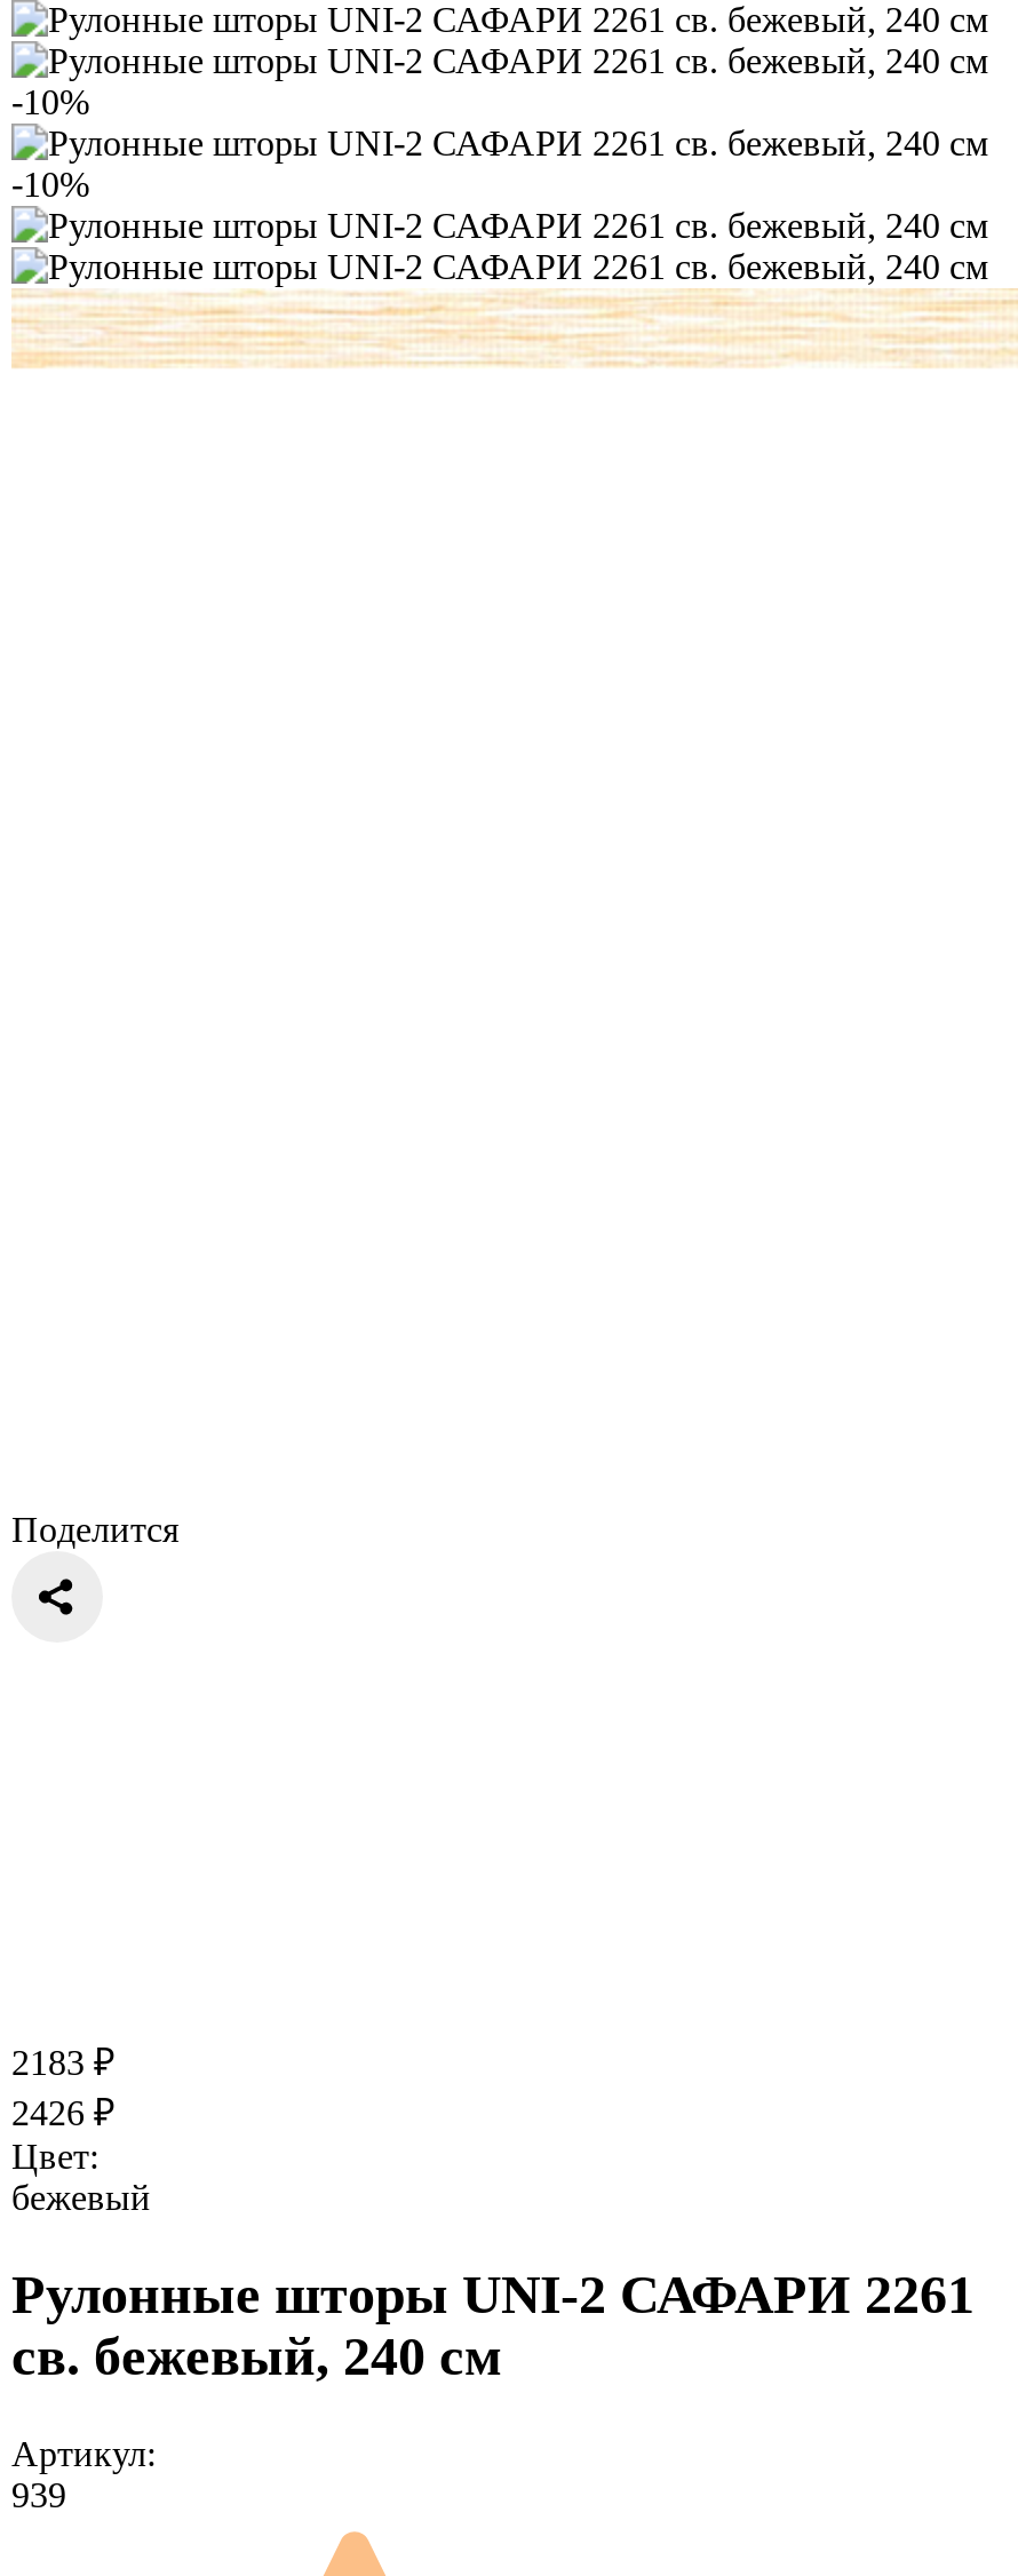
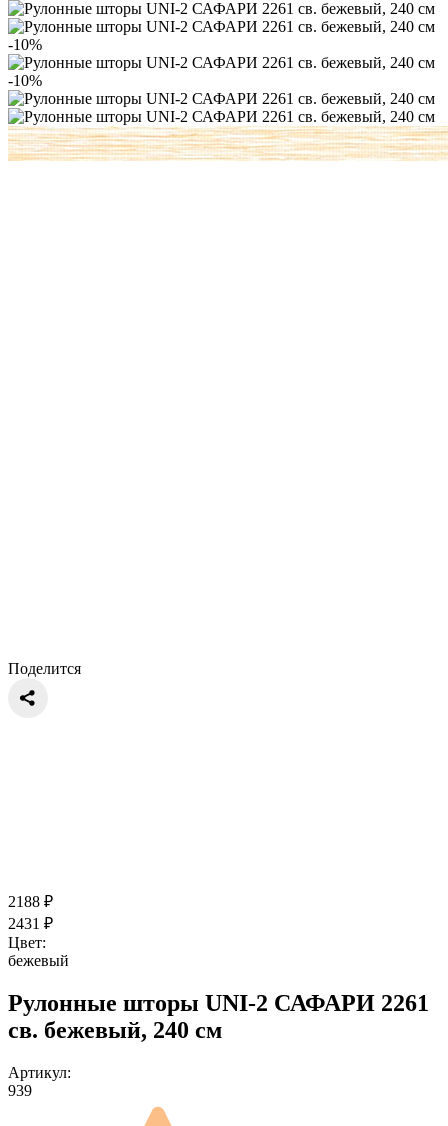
- 2183 ₽
+ 2188 ₽

- 2426 ₽
+ 2431 ₽
